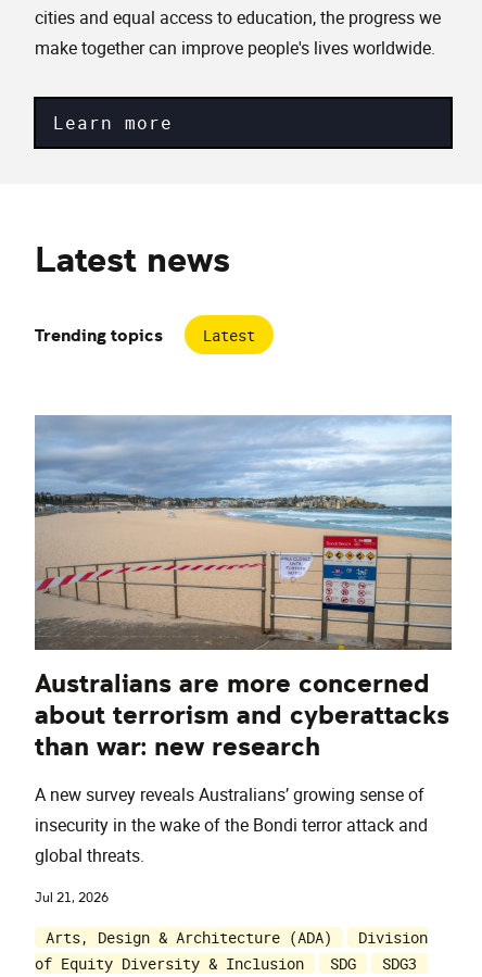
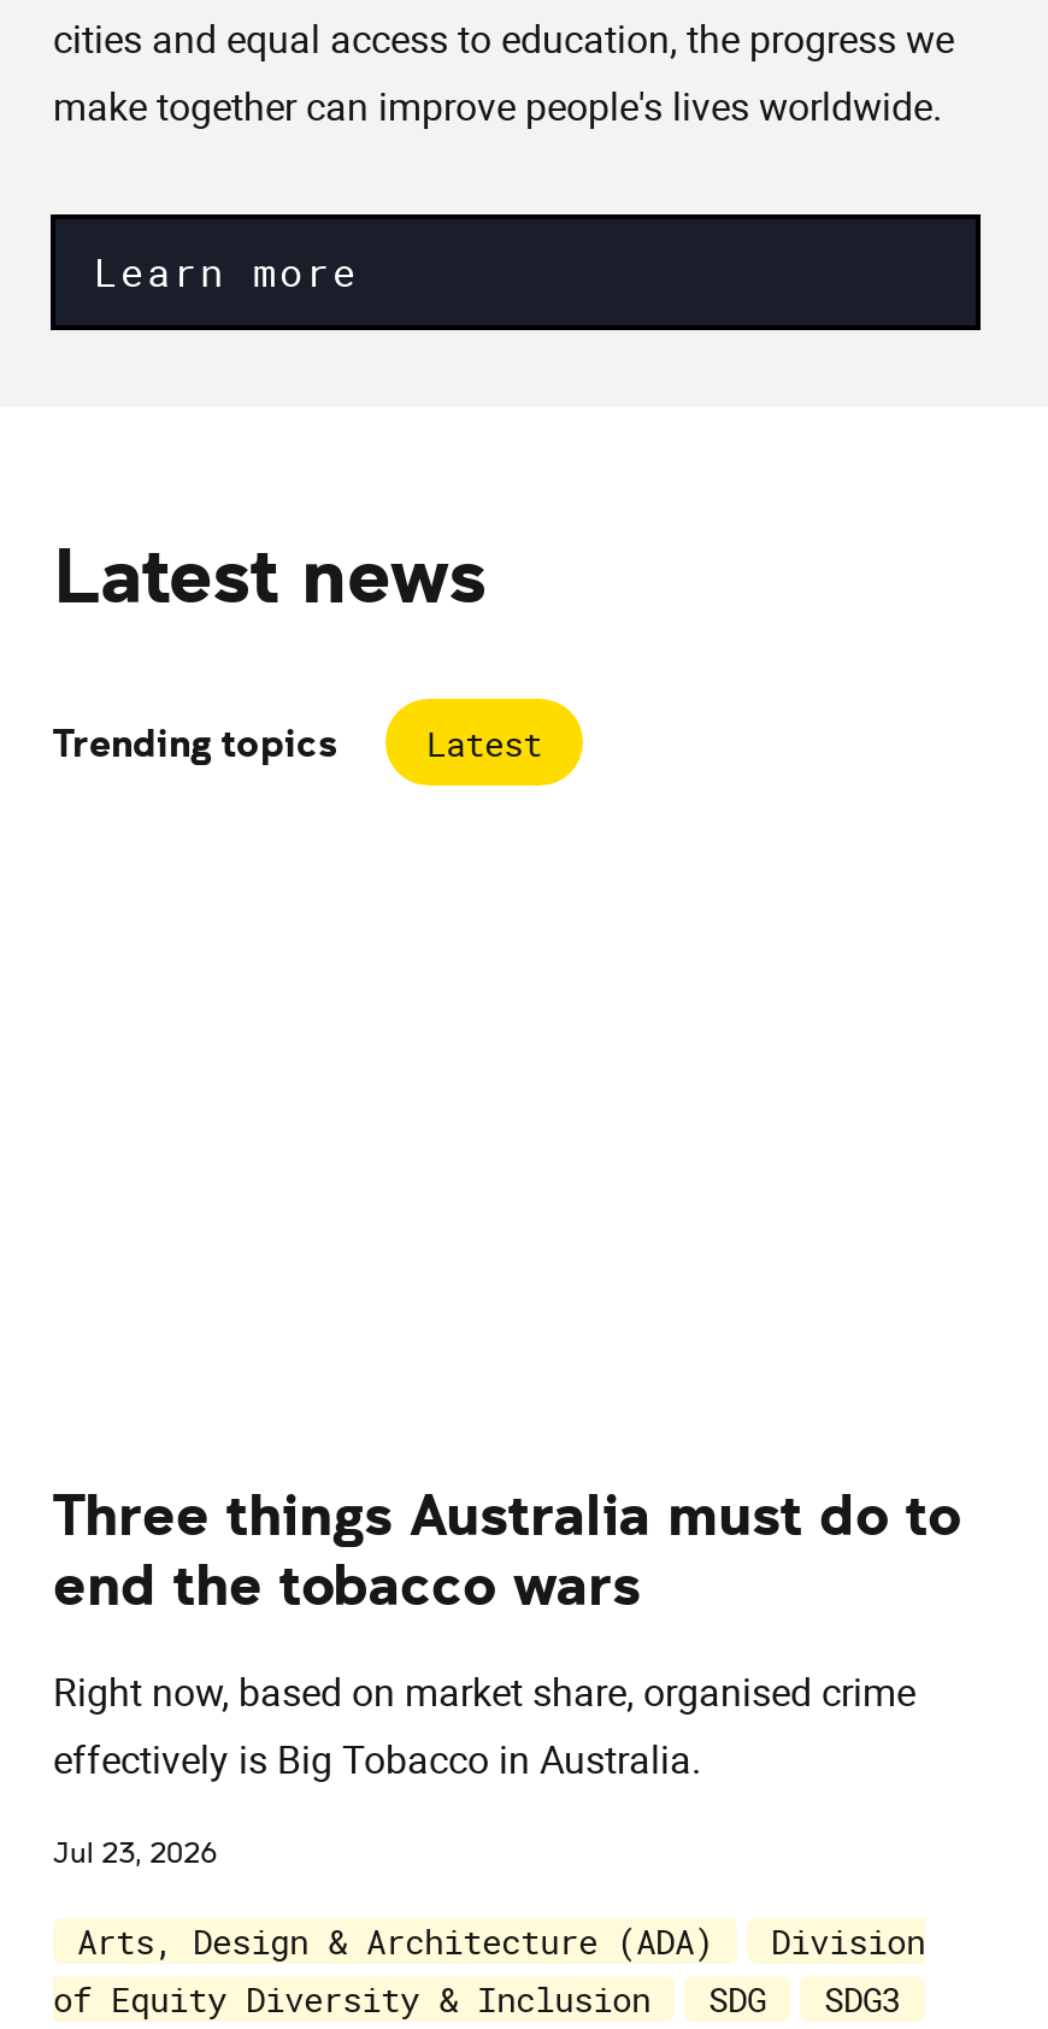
- [image]

- Australians are more concerned
- about terrorism and cyberattacks
- than war: new research
+ Three things Australia must do to
+ end the tobacco wars

- A new survey reveals Australians’ growing sense of
- insecurity in the wake of the Bondi terror attack and
- global threats.
+ Right now, based on market share, organised crime
+ effectively is Big Tobacco in Australia.

- Jul 21, 2026
+ Jul 23, 2026
